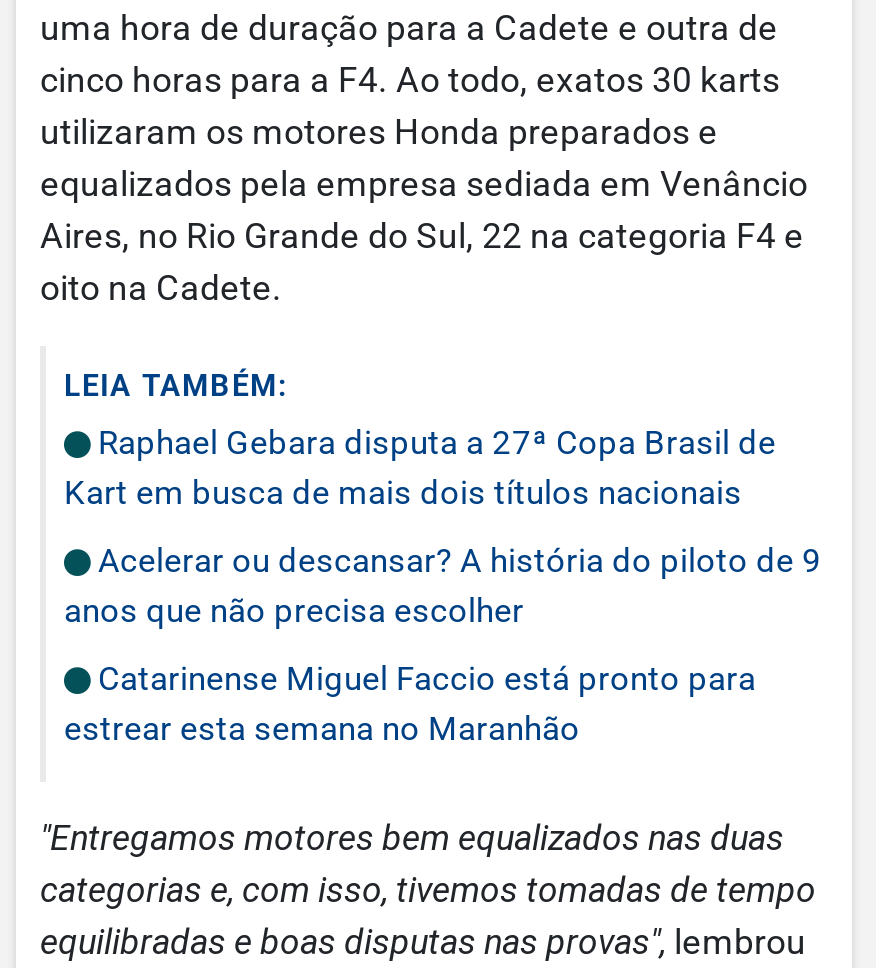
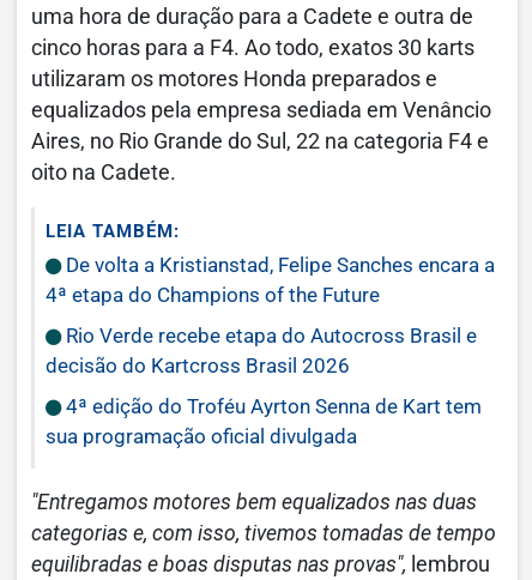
- Raphael Gebara disputa a 27ª Copa Brasil de
- Kart em busca de mais dois títulos nacionais
+ De volta a Kristianstad, Felipe Sanches encara a
+ 4ª etapa do Champions of the Future

- Acelerar ou descansar? A história do piloto de 9
- anos que não precisa escolher
+ Rio Verde recebe etapa do Autocross Brasil e
+ decisão do Kartcross Brasil 2026

- Catarinense Miguel Faccio está pronto para
- estrear esta semana no Maranhão
+ 4ª edição do Troféu Ayrton Senna de Kart tem
+ sua programação oficial divulgada
